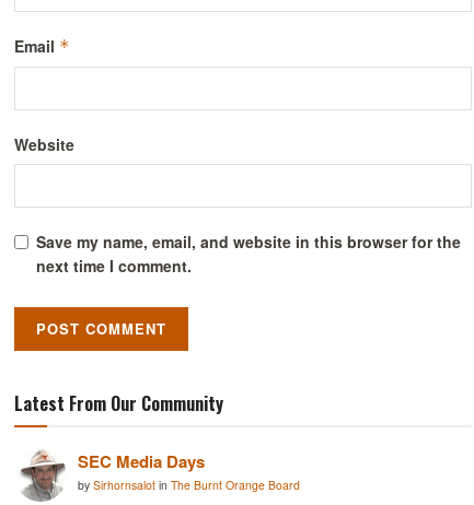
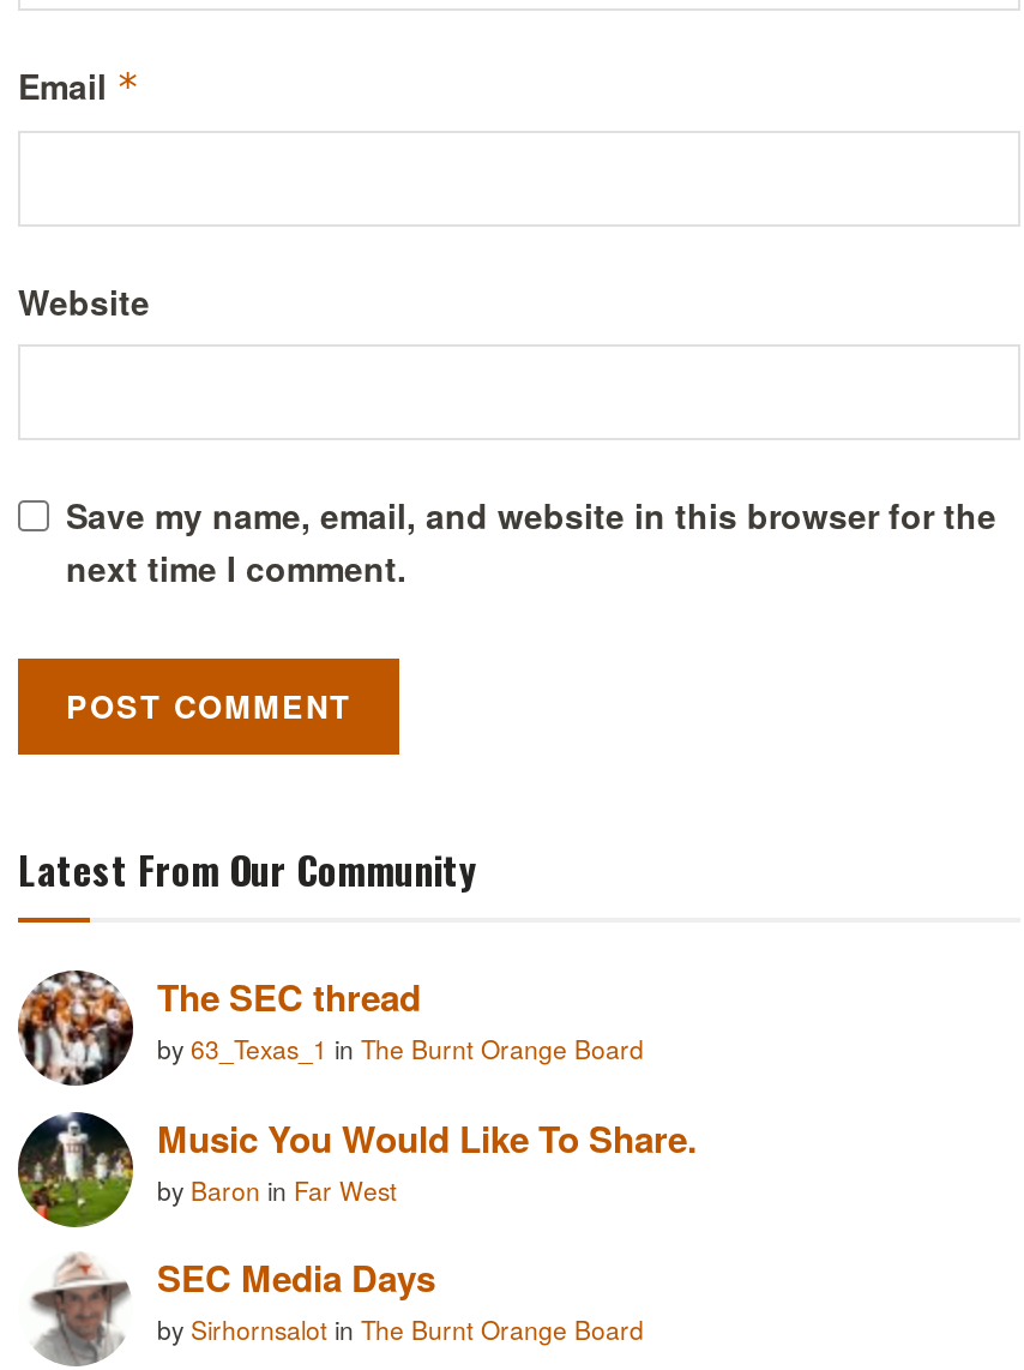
+ [image]

+ [image]
+ The SEC thread
+ by 63_Texas_1 in The Burnt Orange Board
+ Music You Would Like To Share.
+ by Baron in Far West
